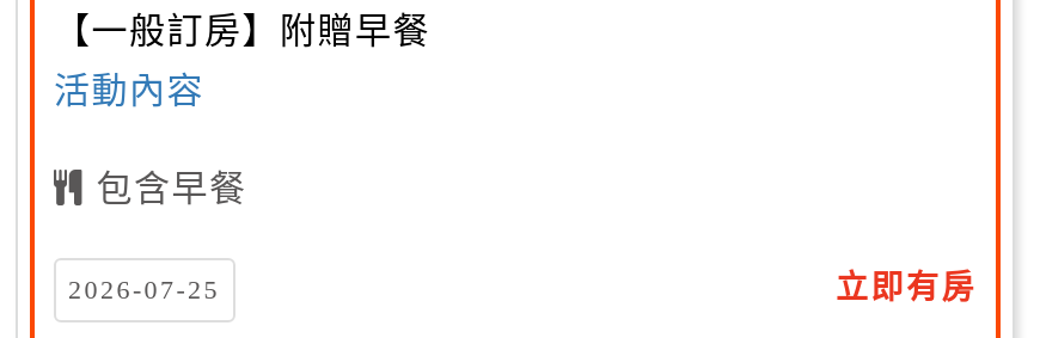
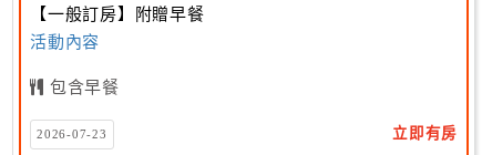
- 2026-07-25
+ 2026-07-23
